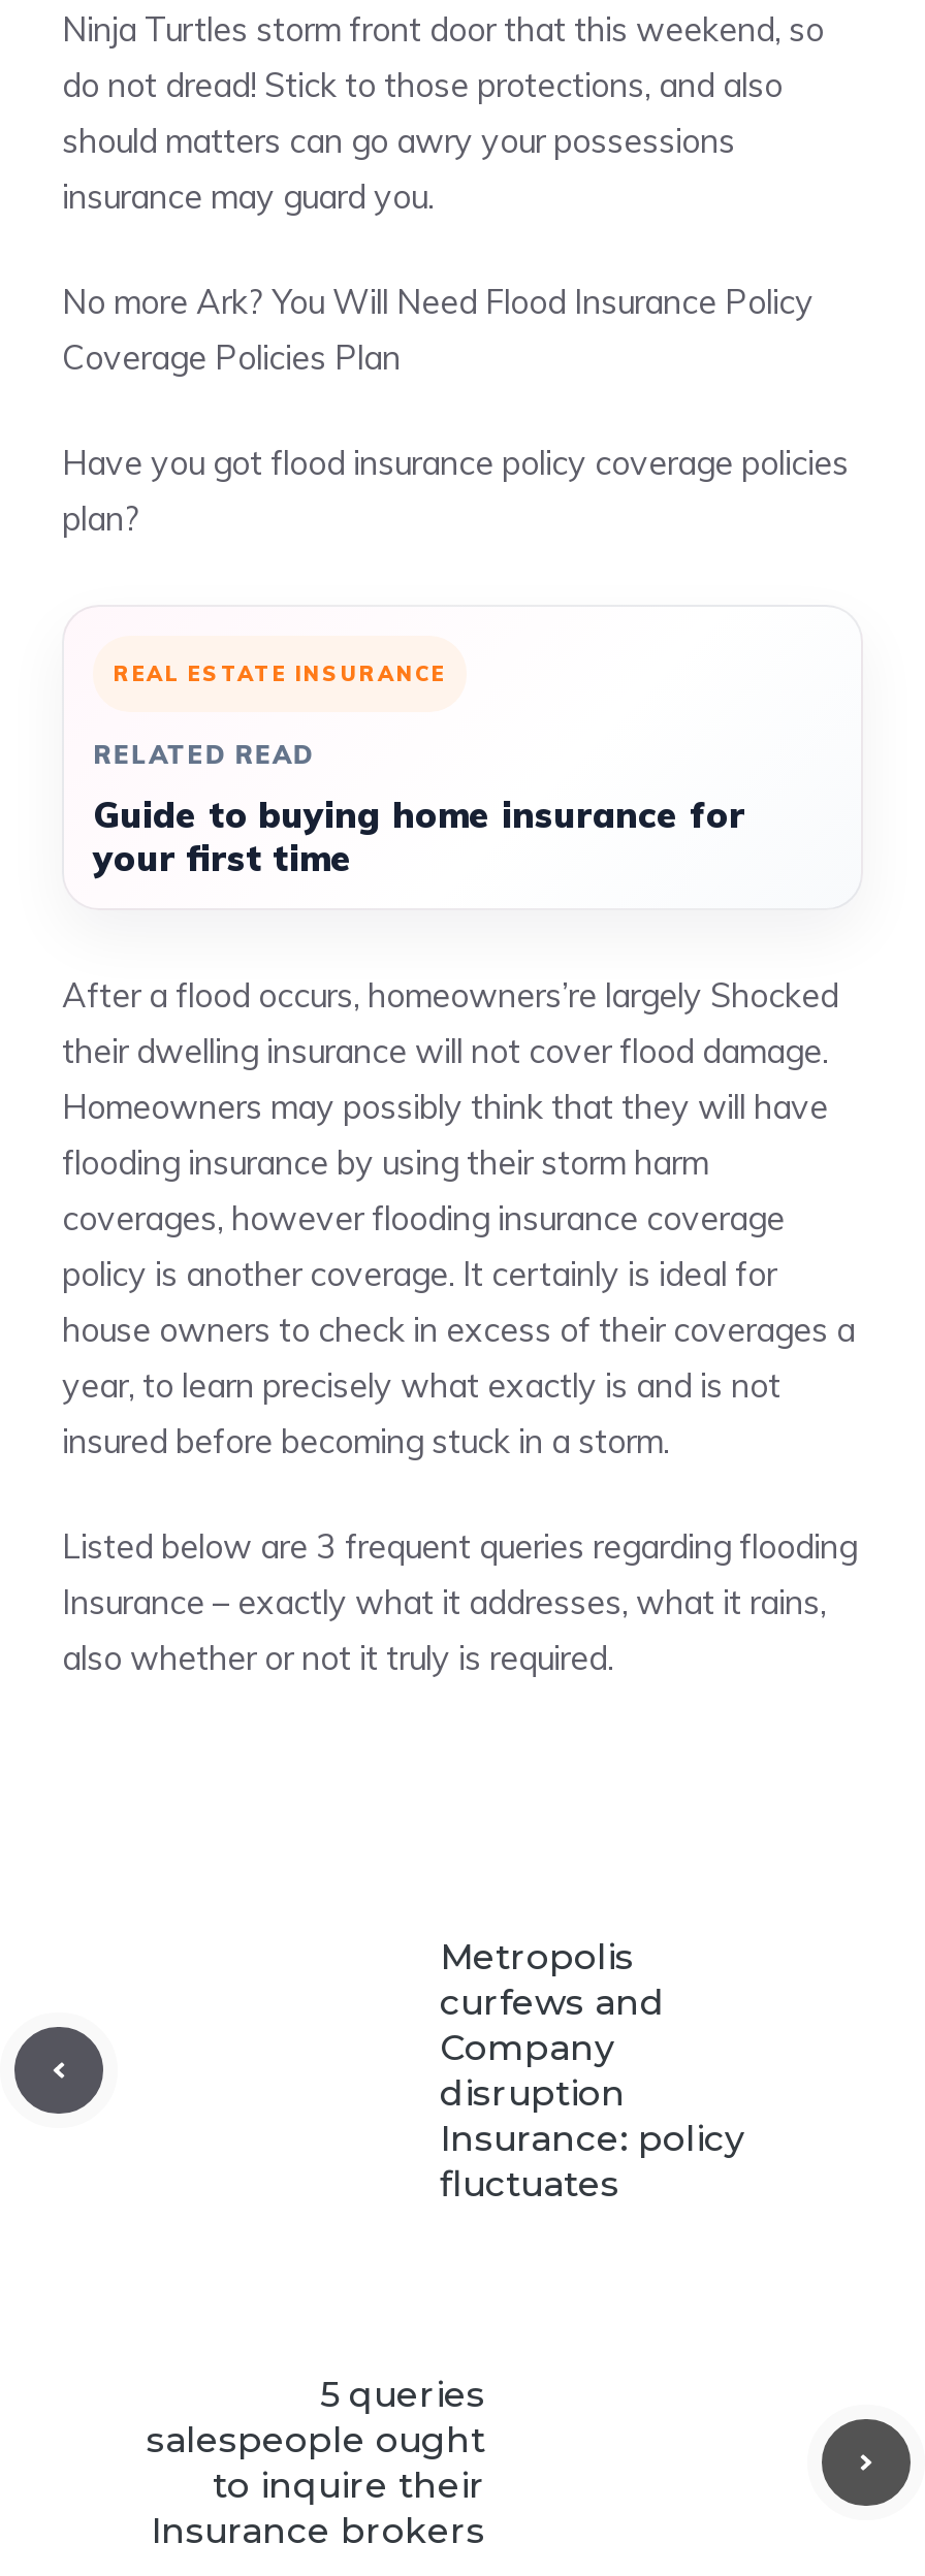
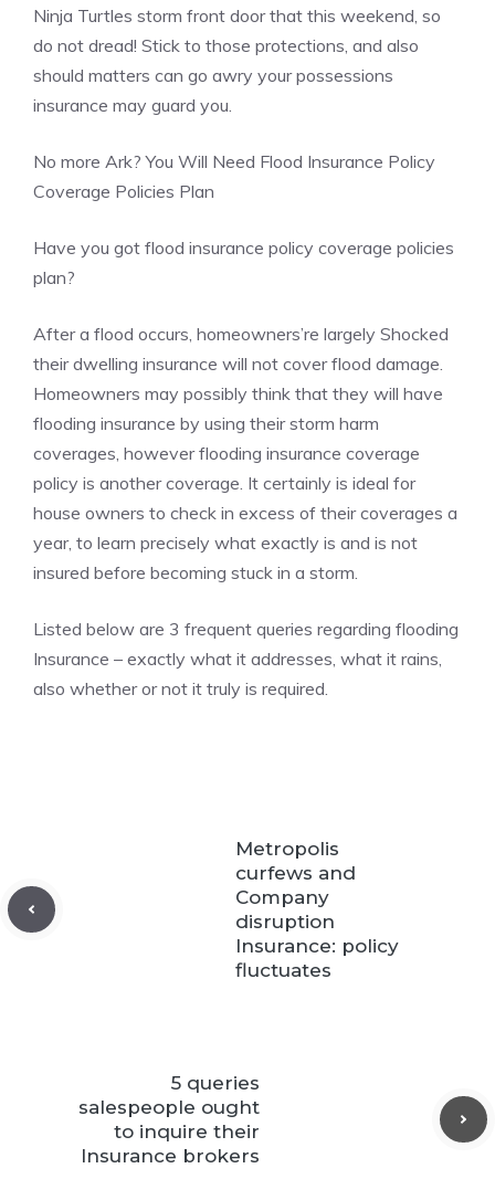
- REAL ESTATE INSURANCE
- RELATED READ
- Guide to buying home insurance for
- your first time
